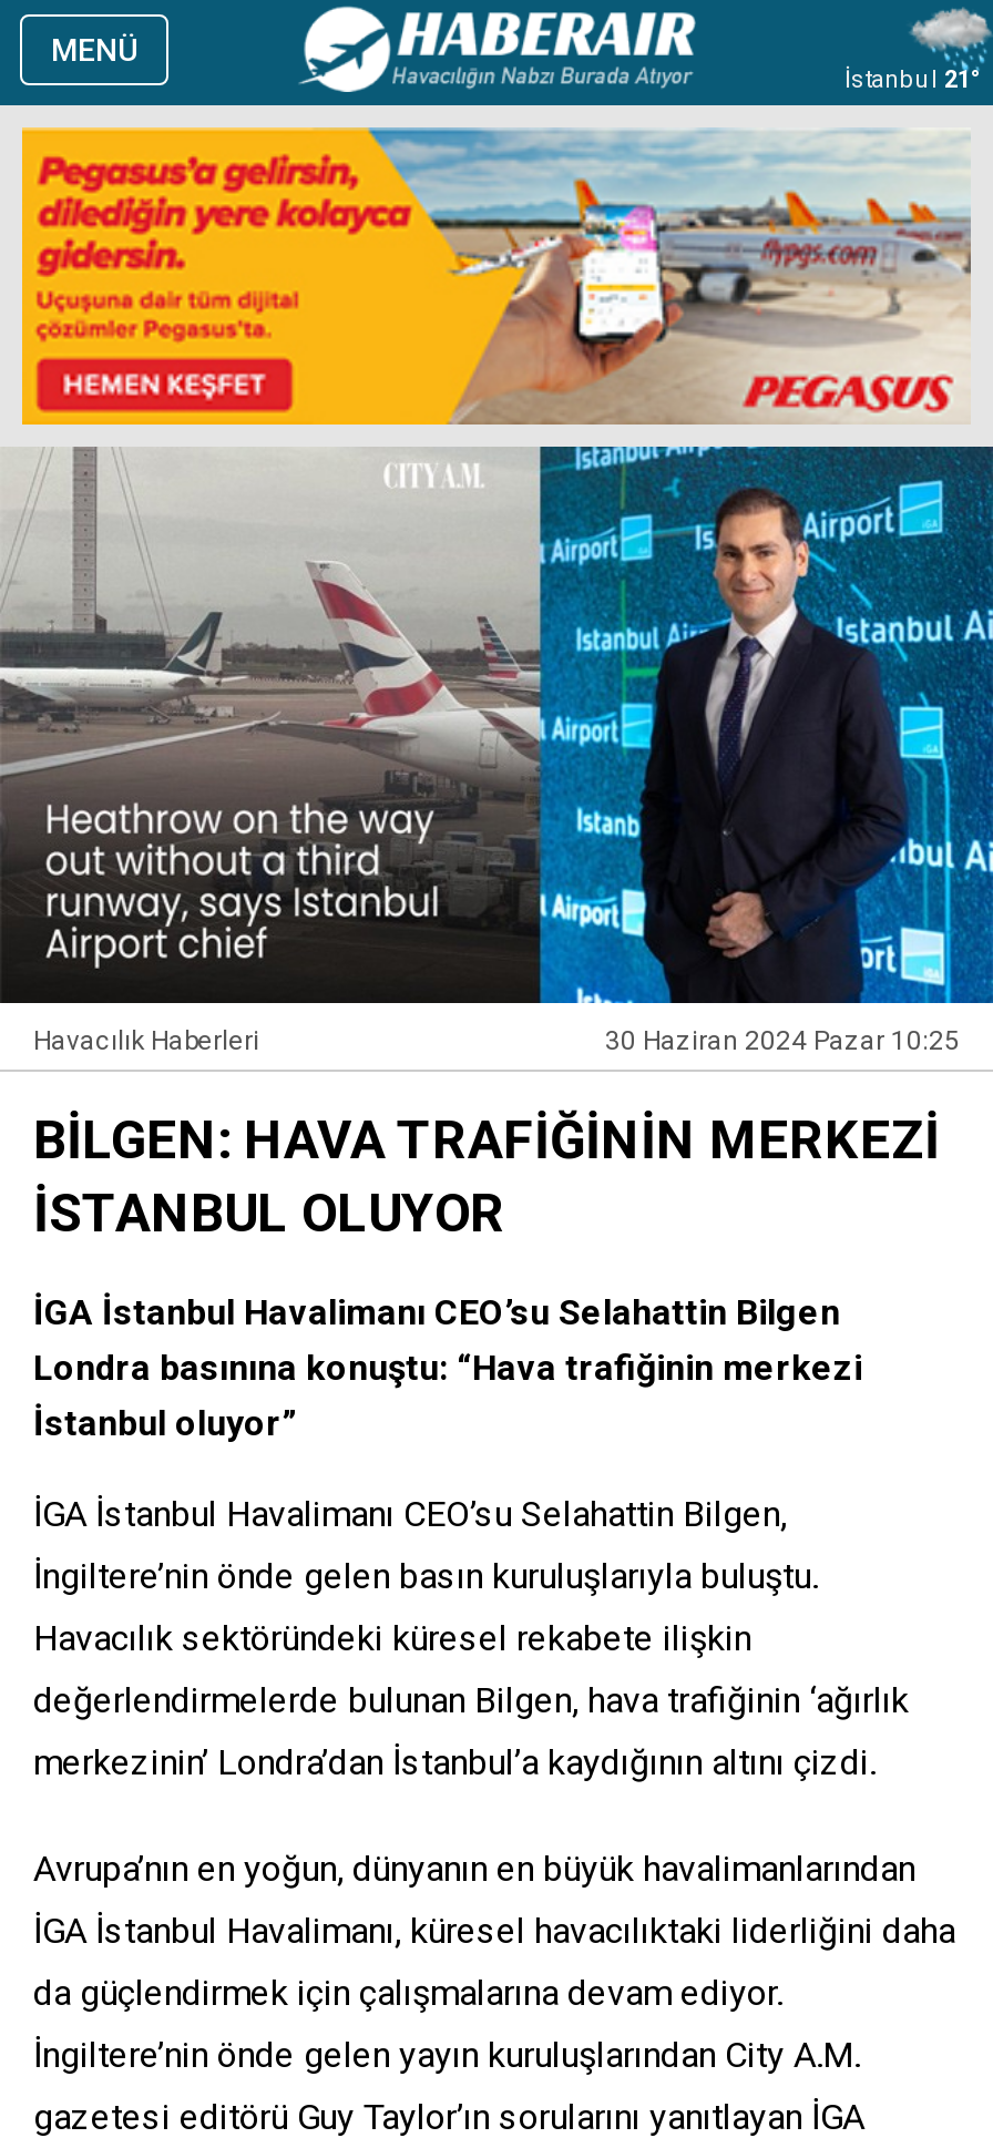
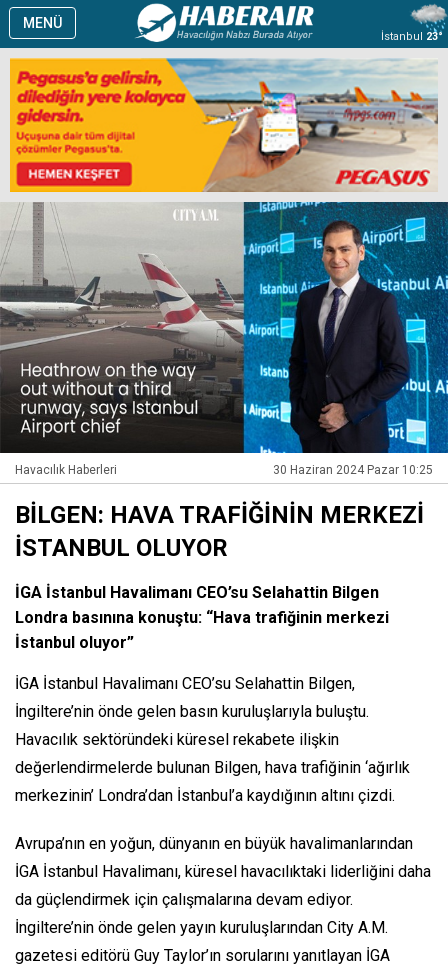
- İstanbul 21°
+ İstanbul 23°
